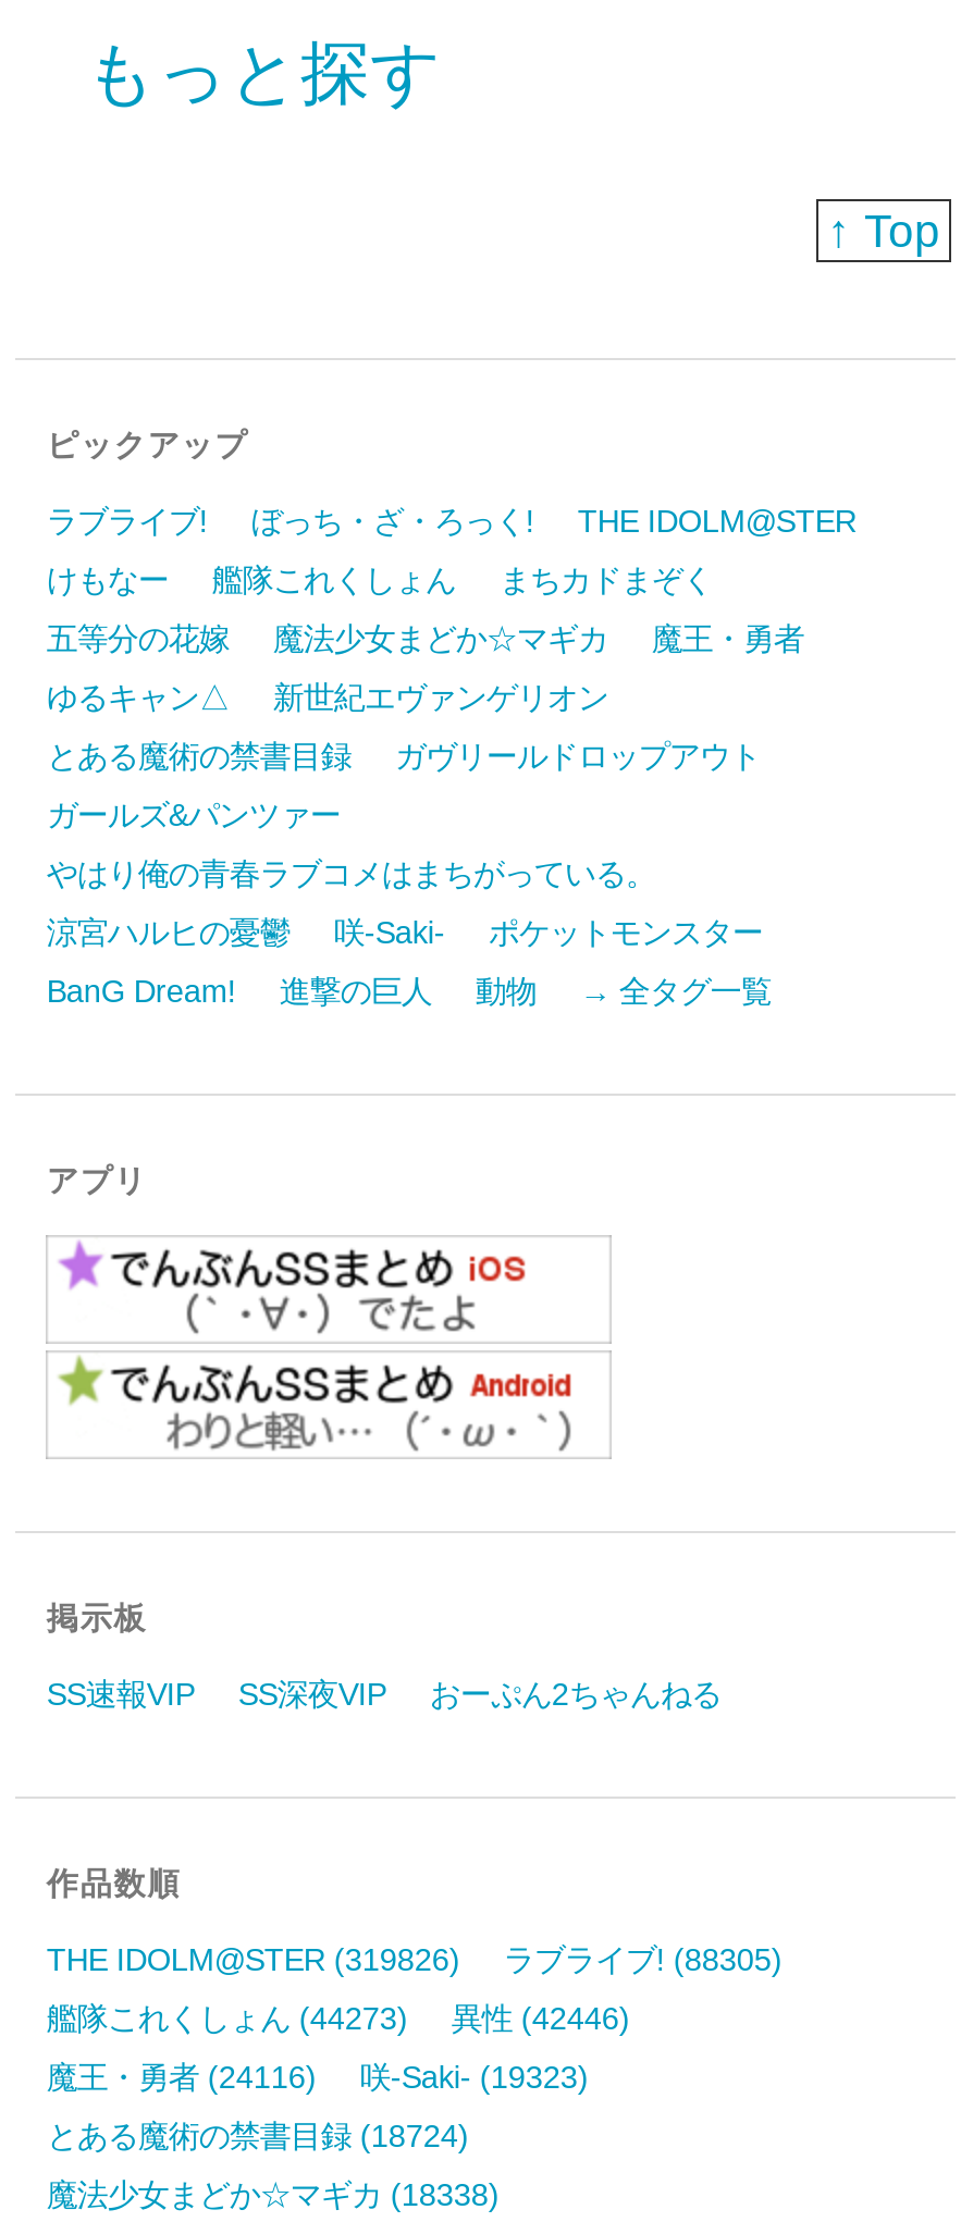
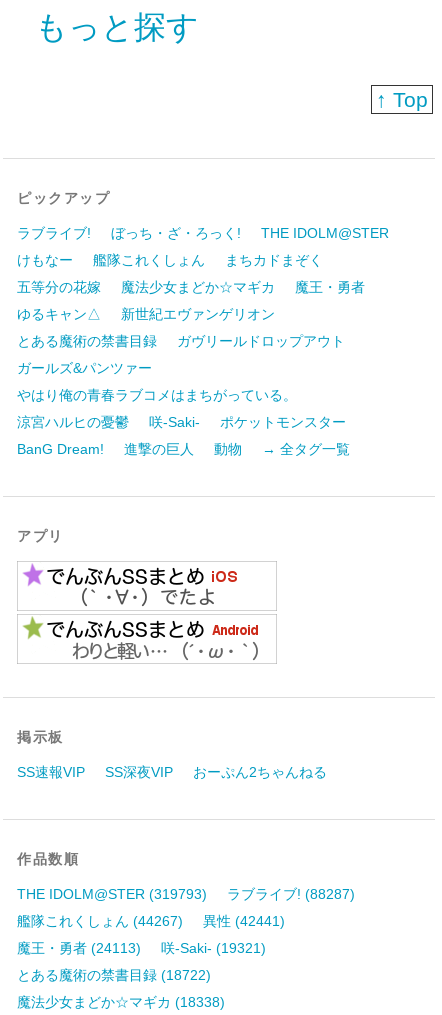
- THE IDOLM@STER (319826)
+ THE IDOLM@STER (319793)

- ラブライブ! (88305)
+ ラブライブ! (88287)

- 艦隊これくしょん (44273)
+ 艦隊これくしょん (44267)

- 異性 (42446)
+ 異性 (42441)

- 魔王・勇者 (24116)
+ 魔王・勇者 (24113)

- 咲-Saki- (19323)
+ 咲-Saki- (19321)

- とある魔術の禁書目録 (18724)
+ とある魔術の禁書目録 (18722)
